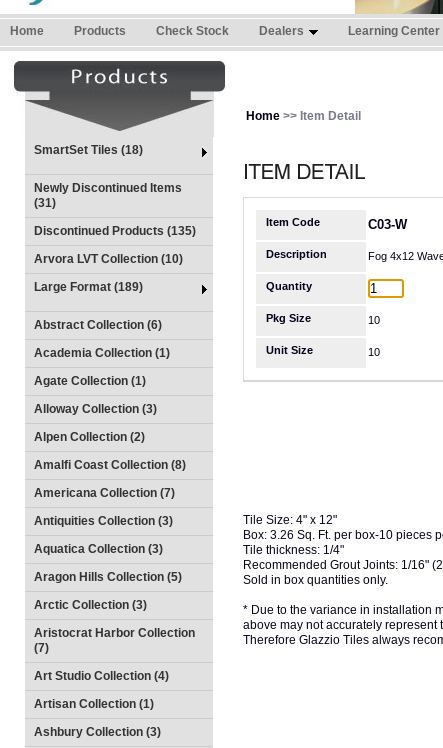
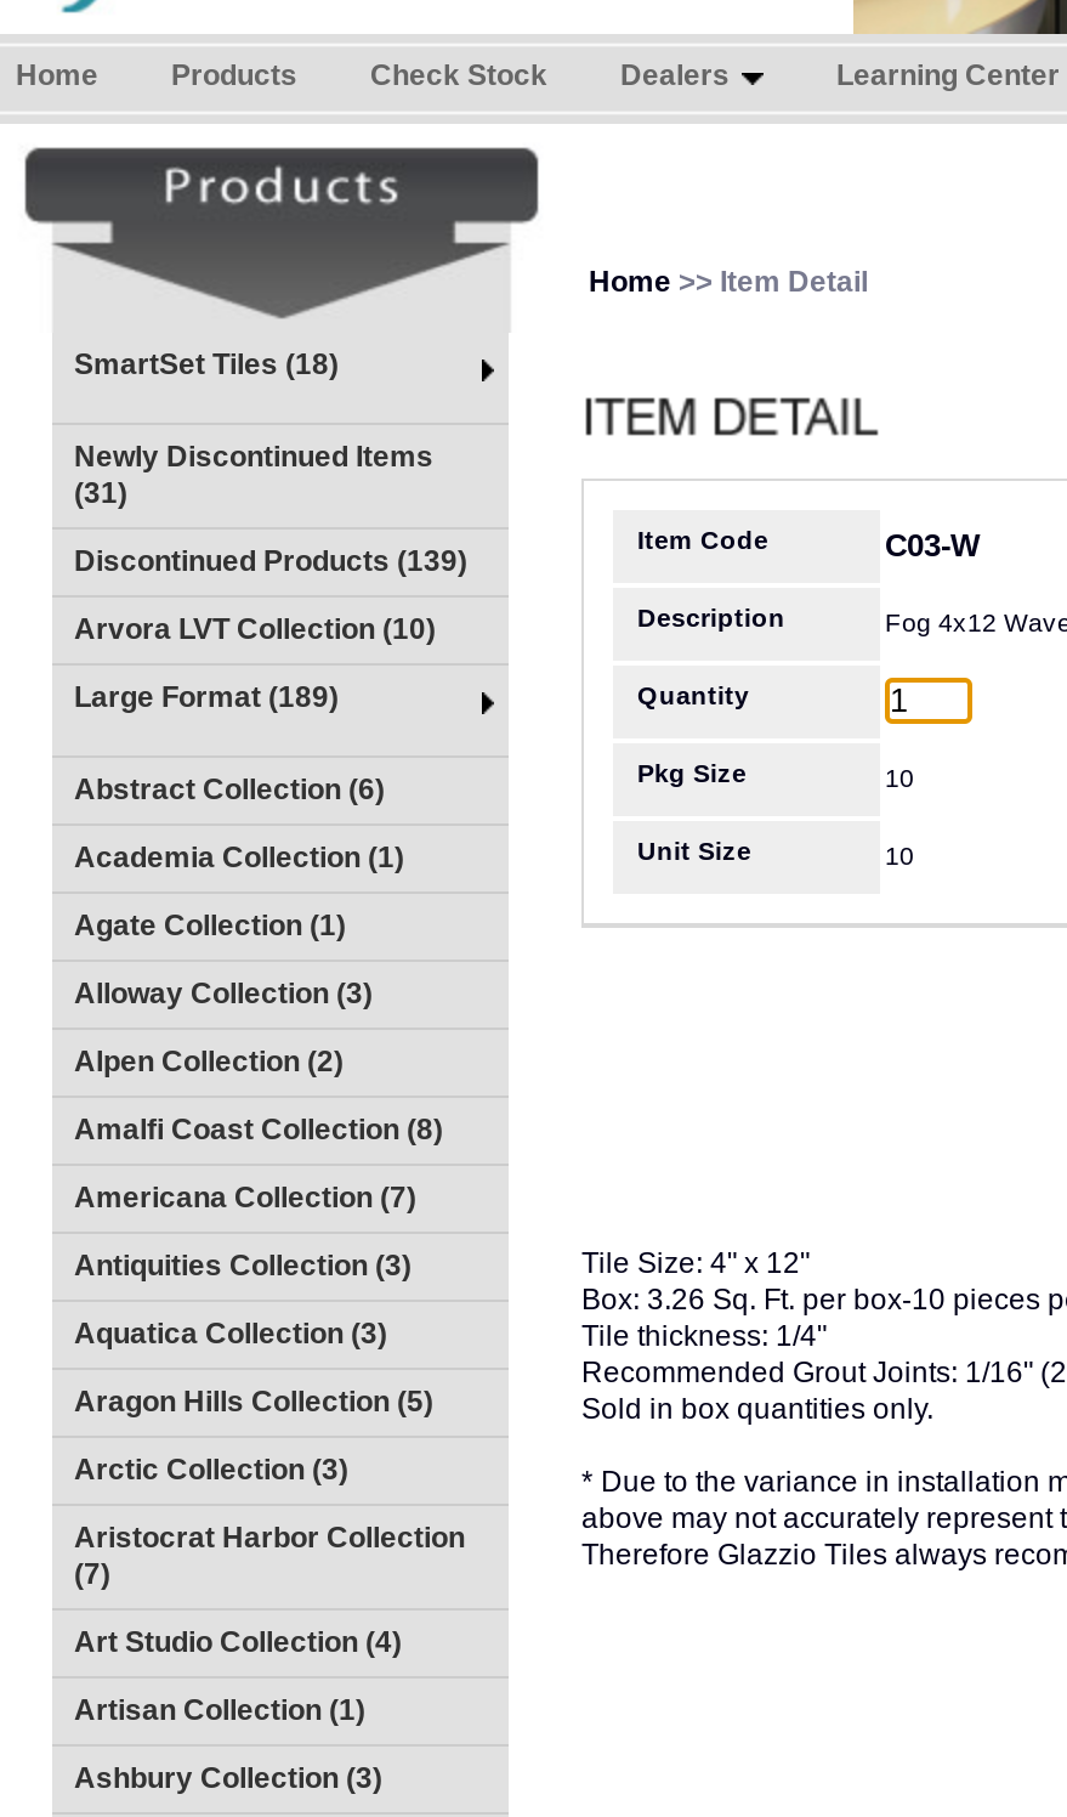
- Discontinued Products (135)
+ Discontinued Products (139)
